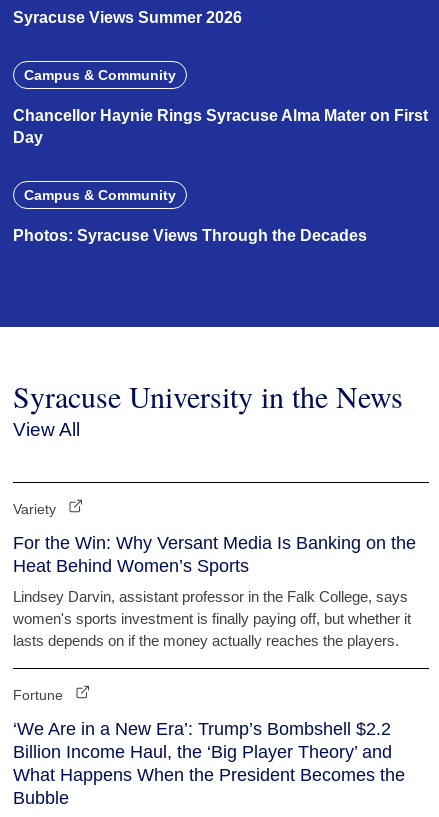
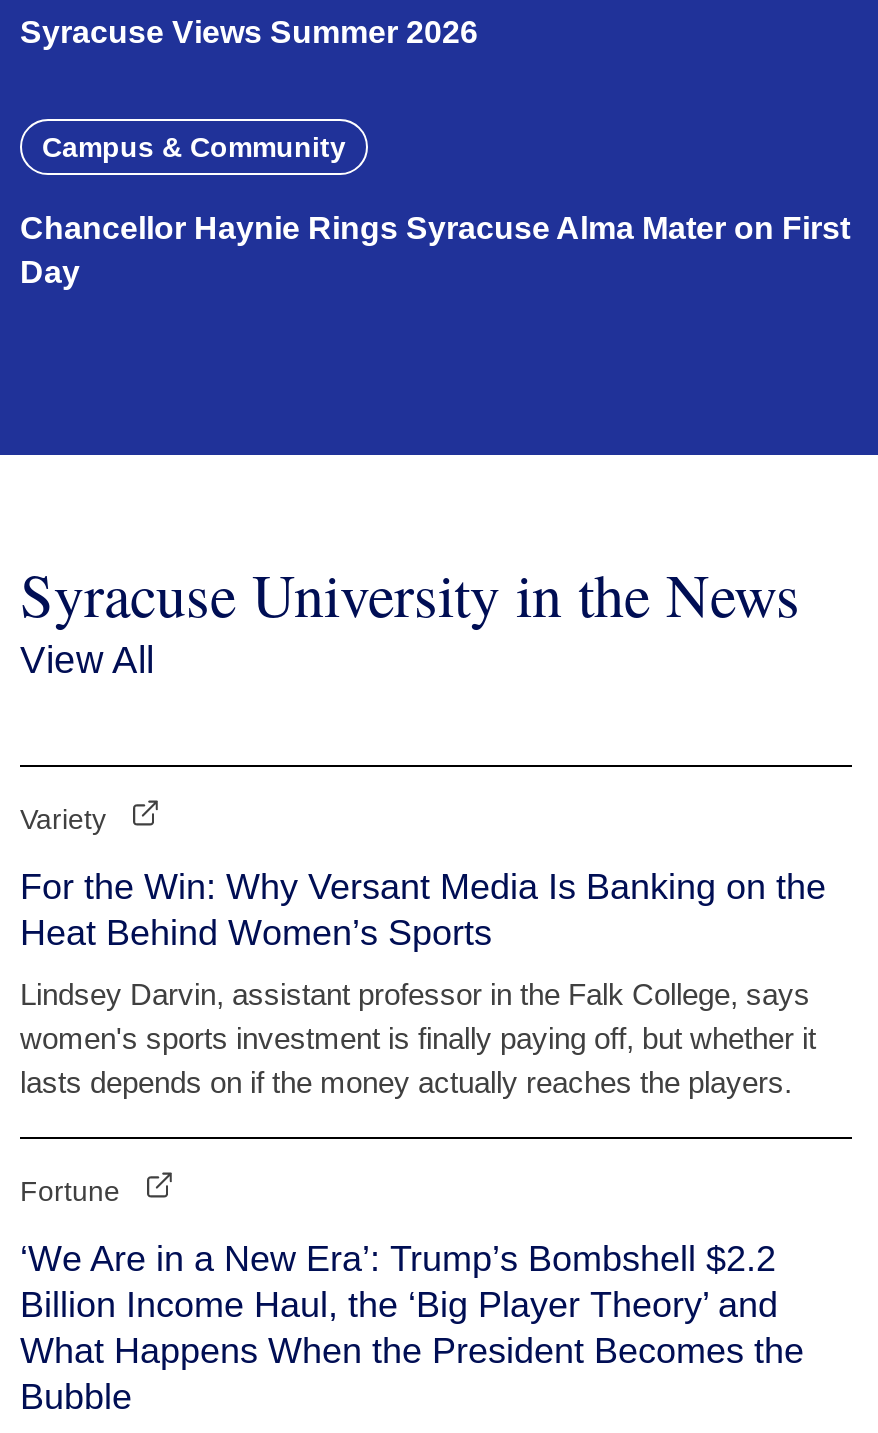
- Campus & Community
- Photos: Syracuse Views Through the Decades
